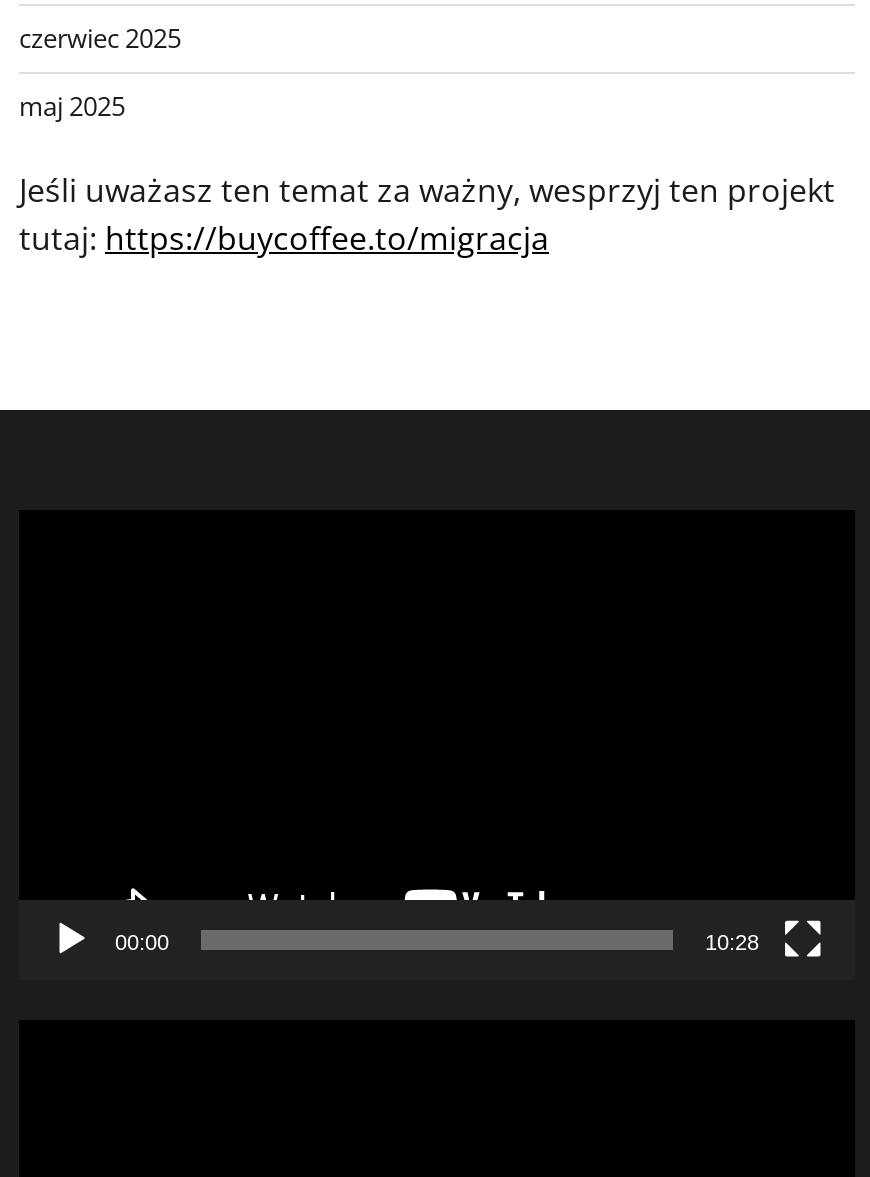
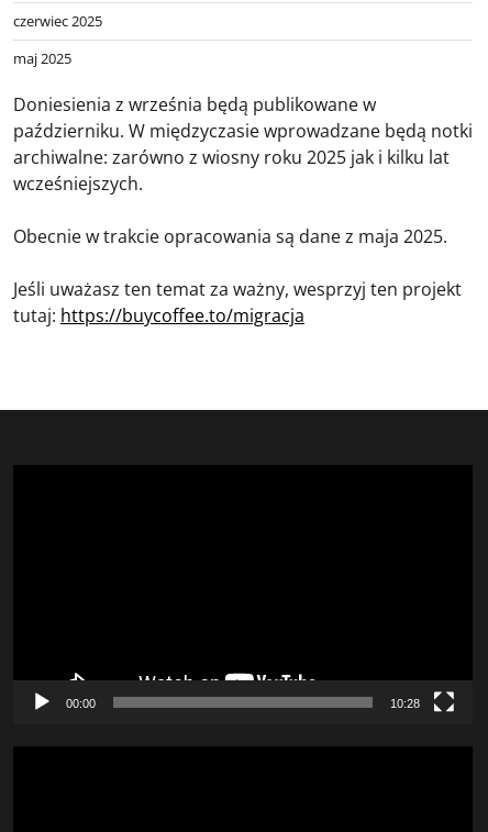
+ Doniesienia z września będą publikowane w
+ październiku. W międzyczasie wprowadzane będą notki
+ archiwalne: zarówno z wiosny roku 2025 jak i kilku lat
+ wcześniejszych.
+ Obecnie w trakcie opracowania są dane z maja 2025.
